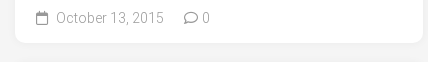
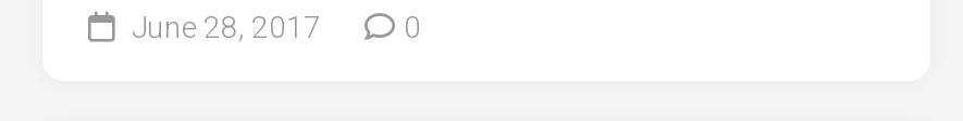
- October 13, 2015
+ June 28, 2017
